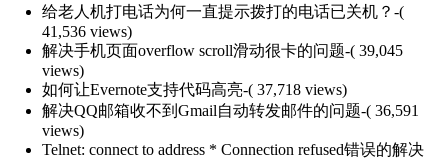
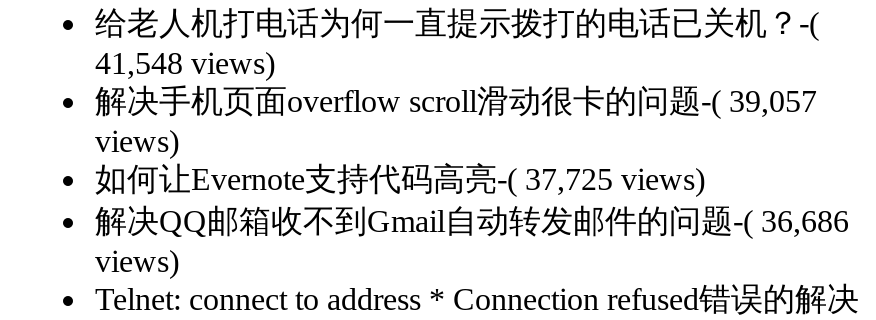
- 41,536 views)
+ 41,548 views)

- 解决手机页面overflow scroll滑动很卡的问题-( 39,045
+ 解决手机页面overflow scroll滑动很卡的问题-( 39,057

- 如何让Evernote支持代码高亮-( 37,718 views)
+ 如何让Evernote支持代码高亮-( 37,725 views)

- 解决QQ邮箱收不到Gmail自动转发邮件的问题-( 36,591
+ 解决QQ邮箱收不到Gmail自动转发邮件的问题-( 36,686
